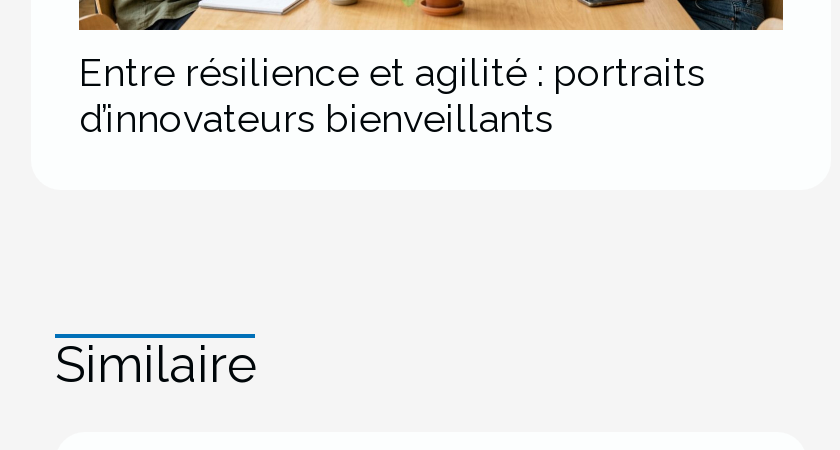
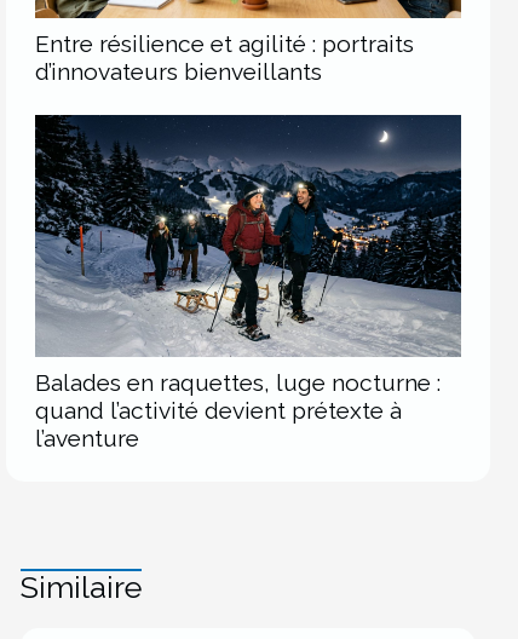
+ [image]
+ Balades en raquettes, luge nocturne :
+ quand l’activité devient prétexte à
+ l’aventure
